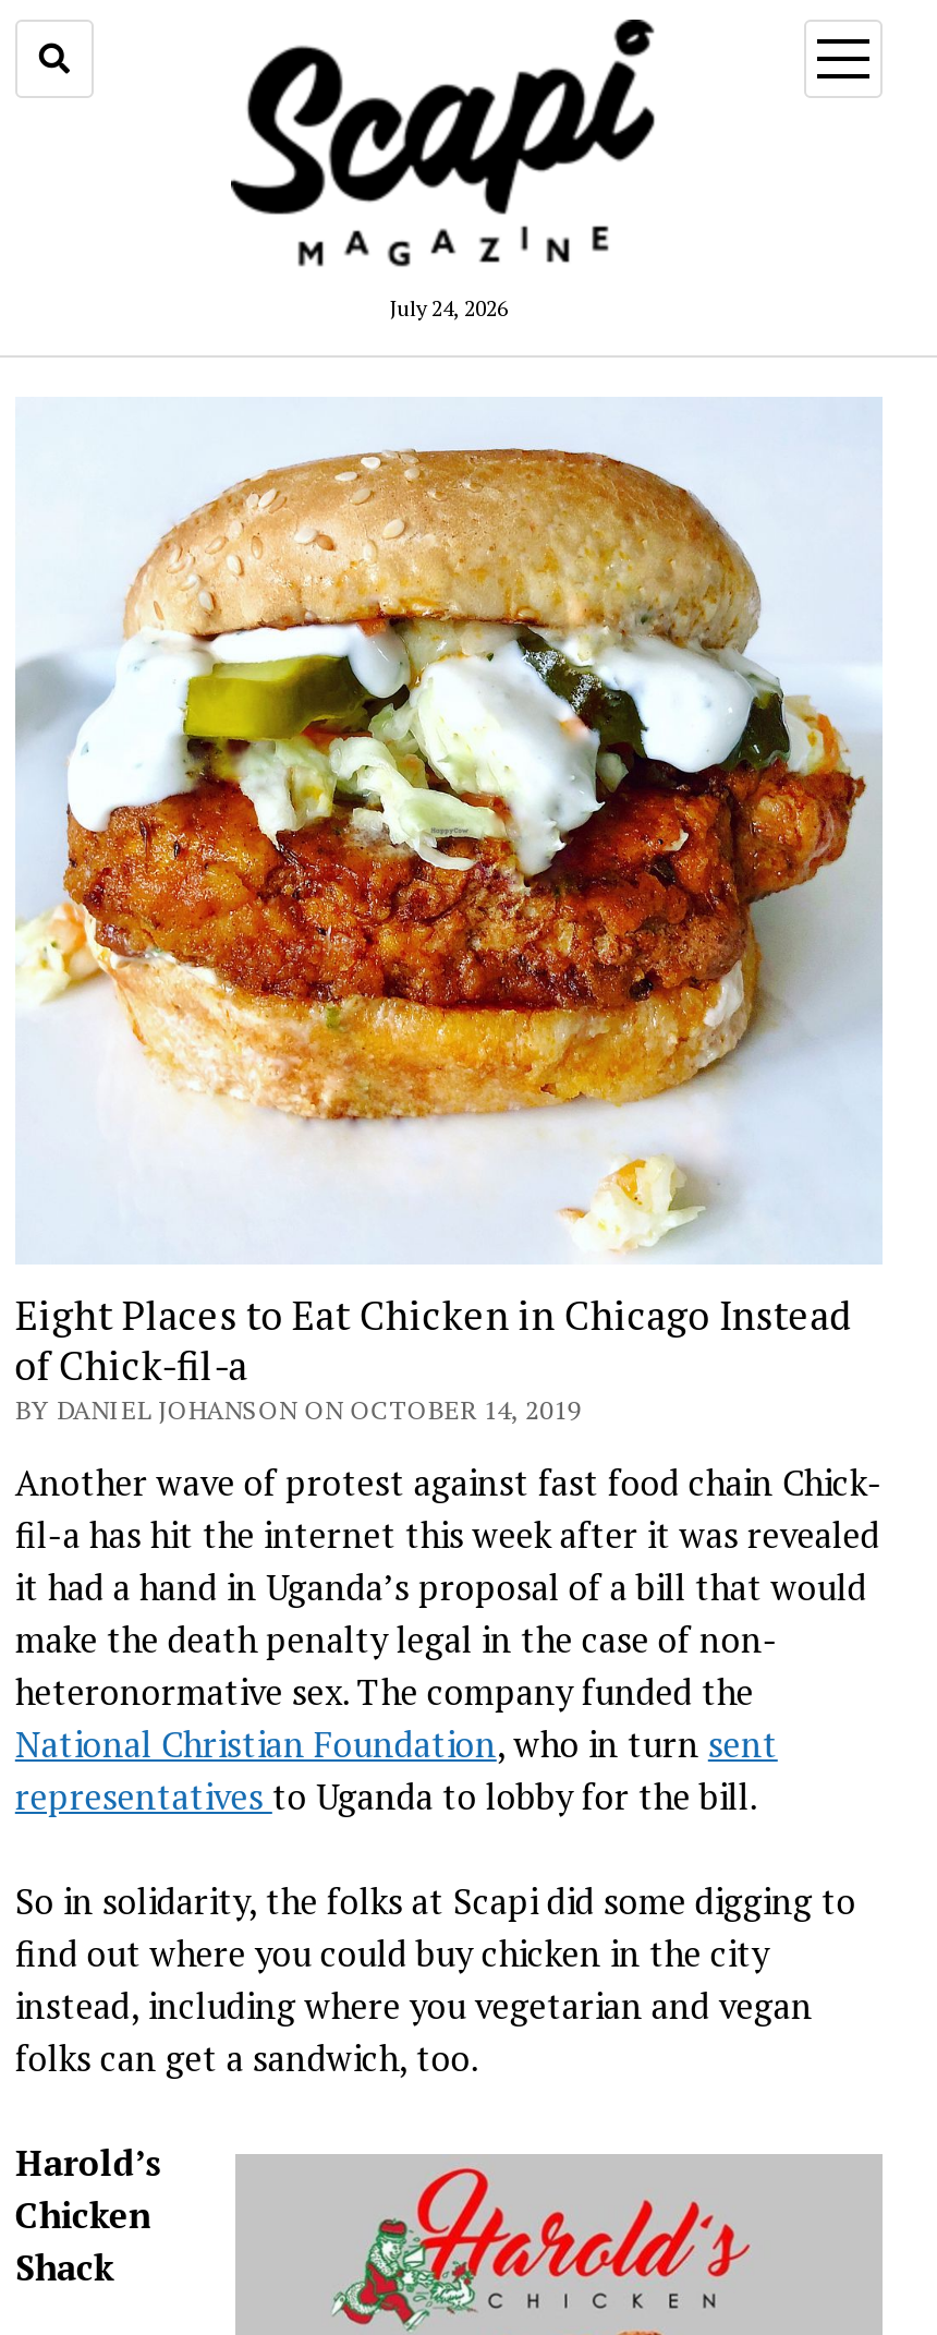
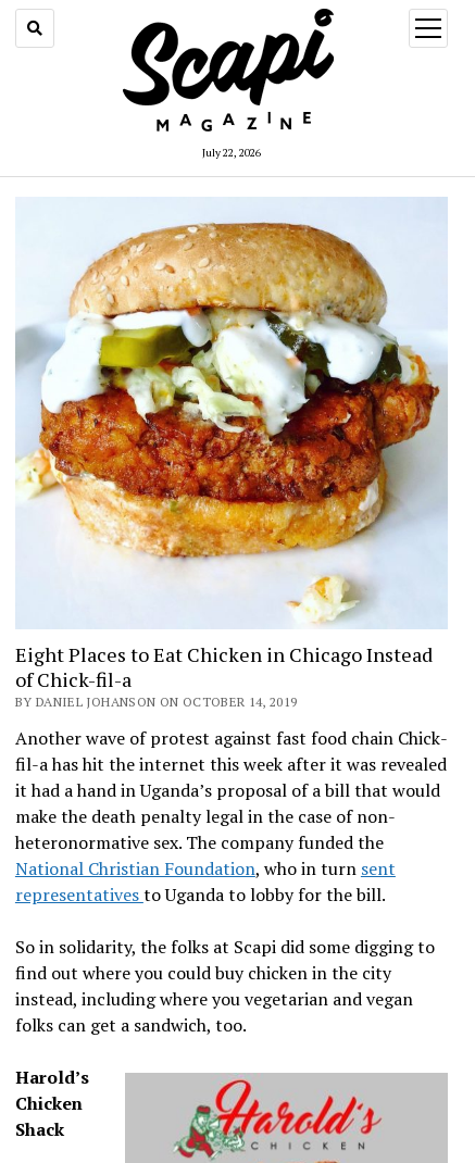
- July 24, 2026
+ July 22, 2026
